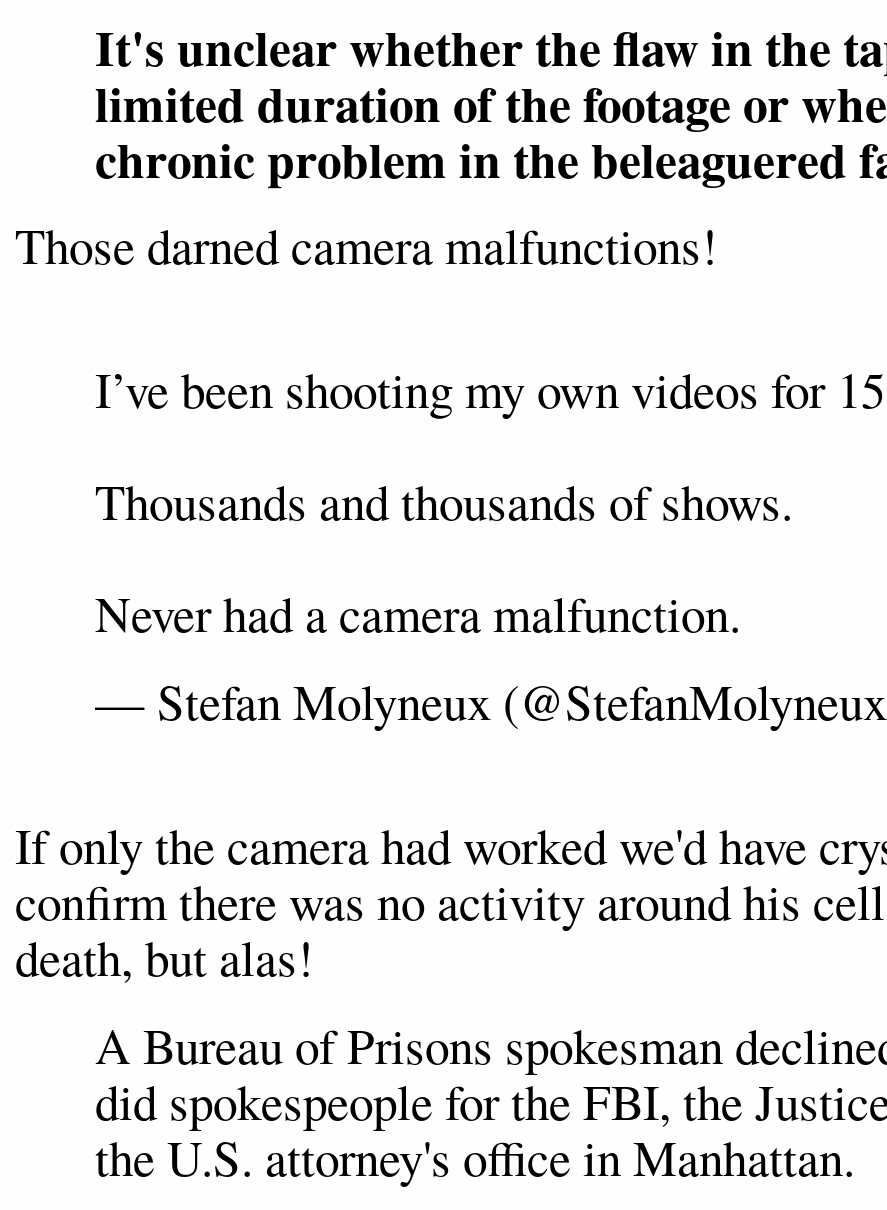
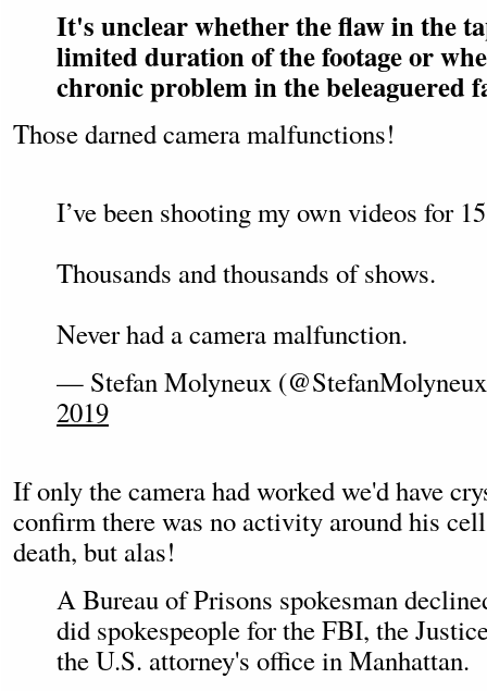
+ 2019
